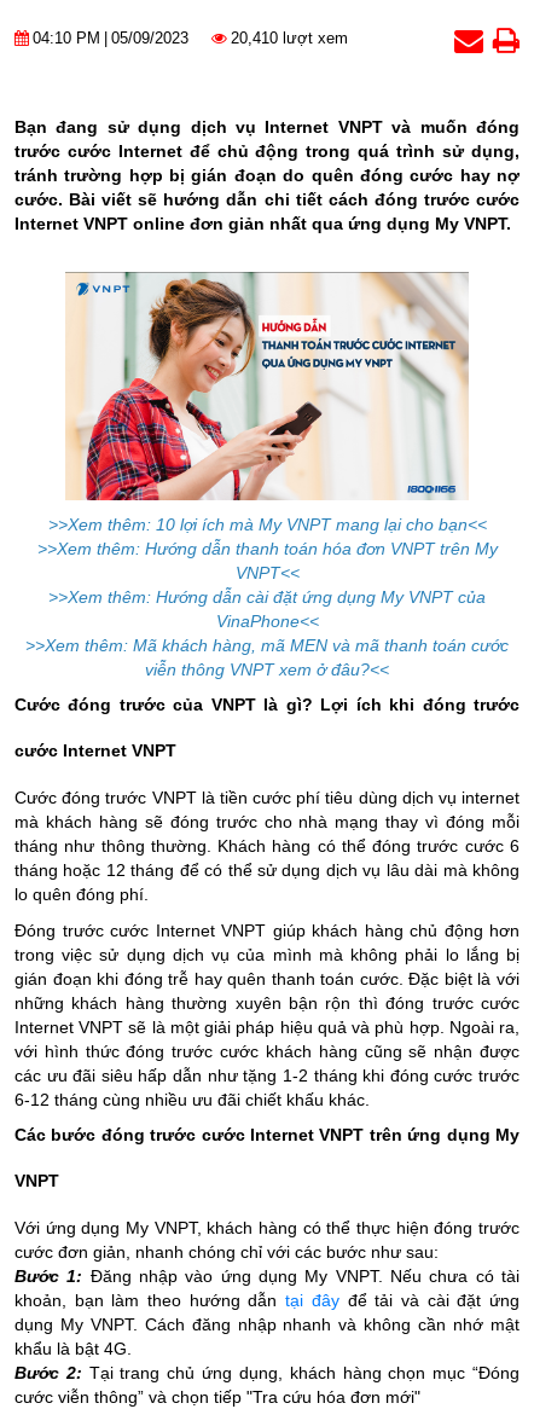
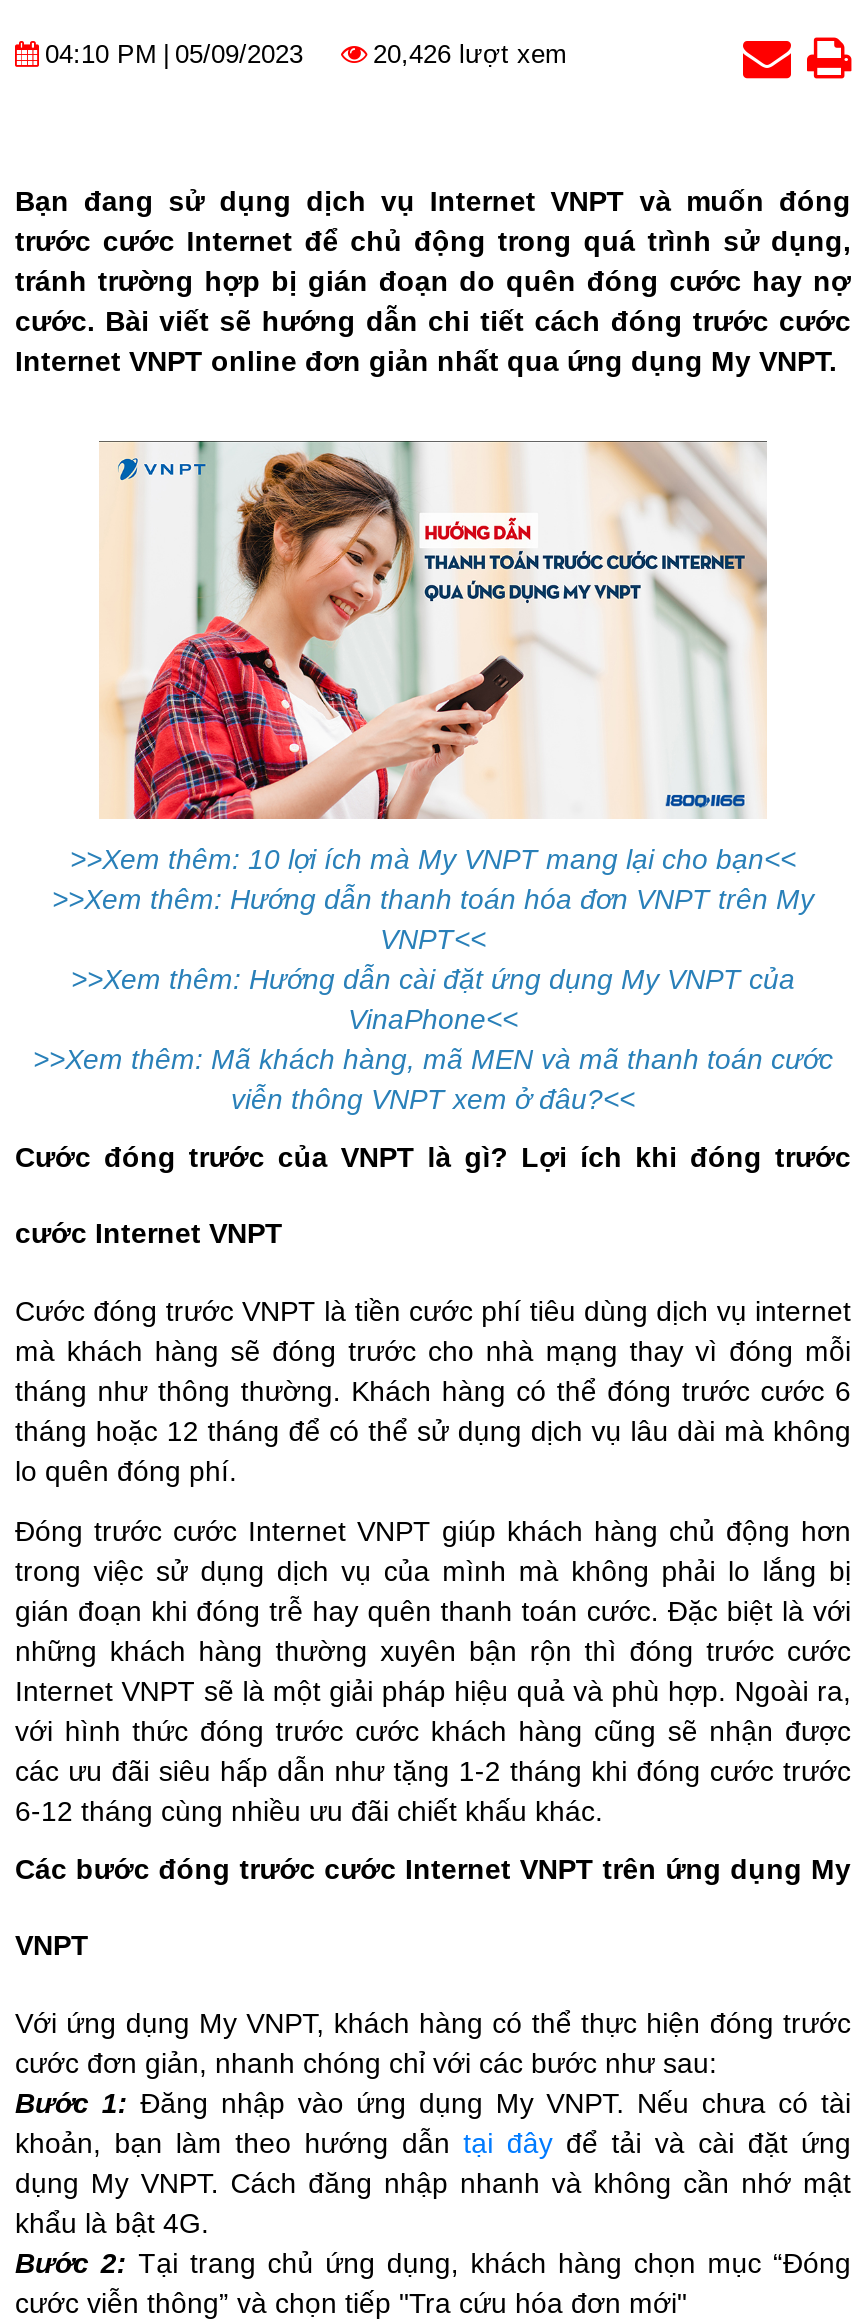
- 20,410 lượt xem
+ 20,426 lượt xem
